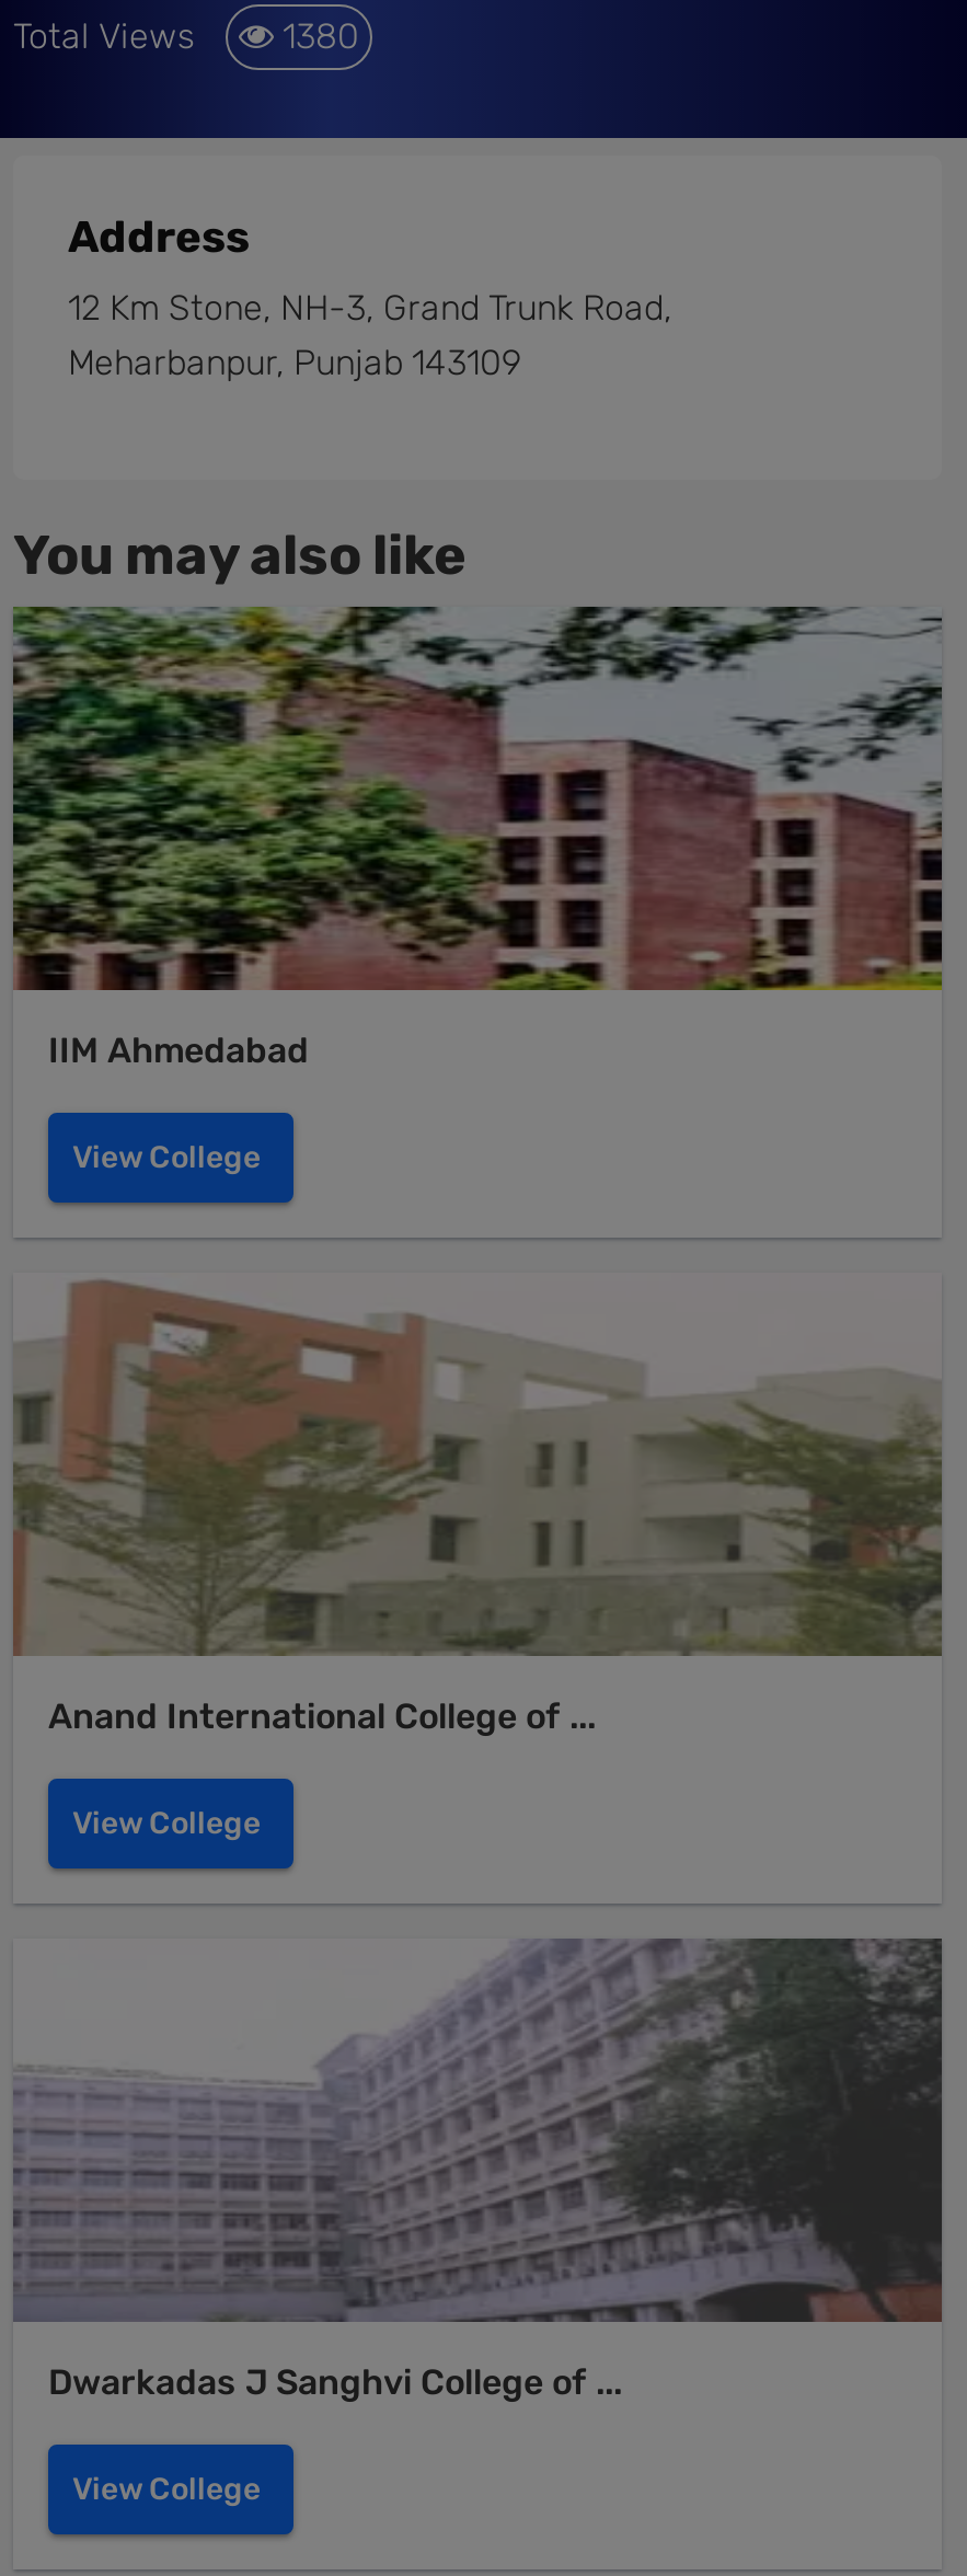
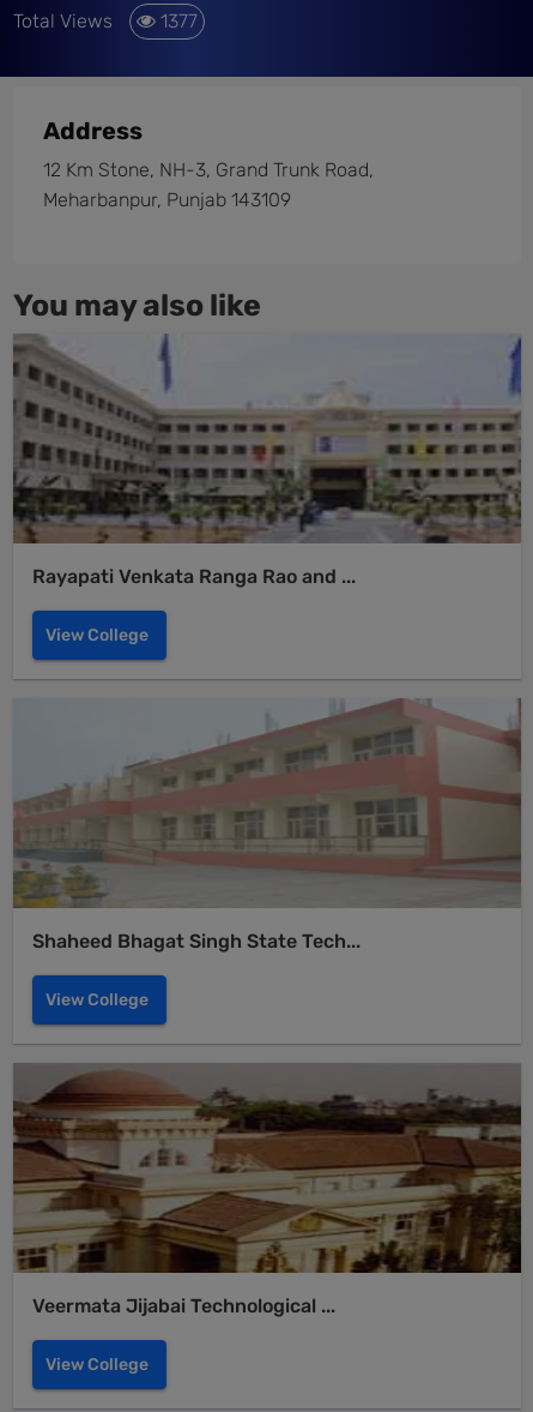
- Total Views 1380
+ Total Views 1377

- [image]
- IIM Ahmedabad
+ [image]
+ Rayapati Venkata Ranga Rao and ...

- [image]
- Anand International College of ...
+ [image]
+ Shaheed Bhagat Singh State Tech...

- [image]
- Dwarkadas J Sanghvi College of ...
+ [image]
+ Veermata Jijabai Technological ...
